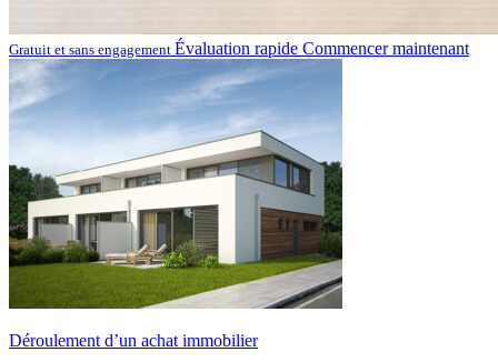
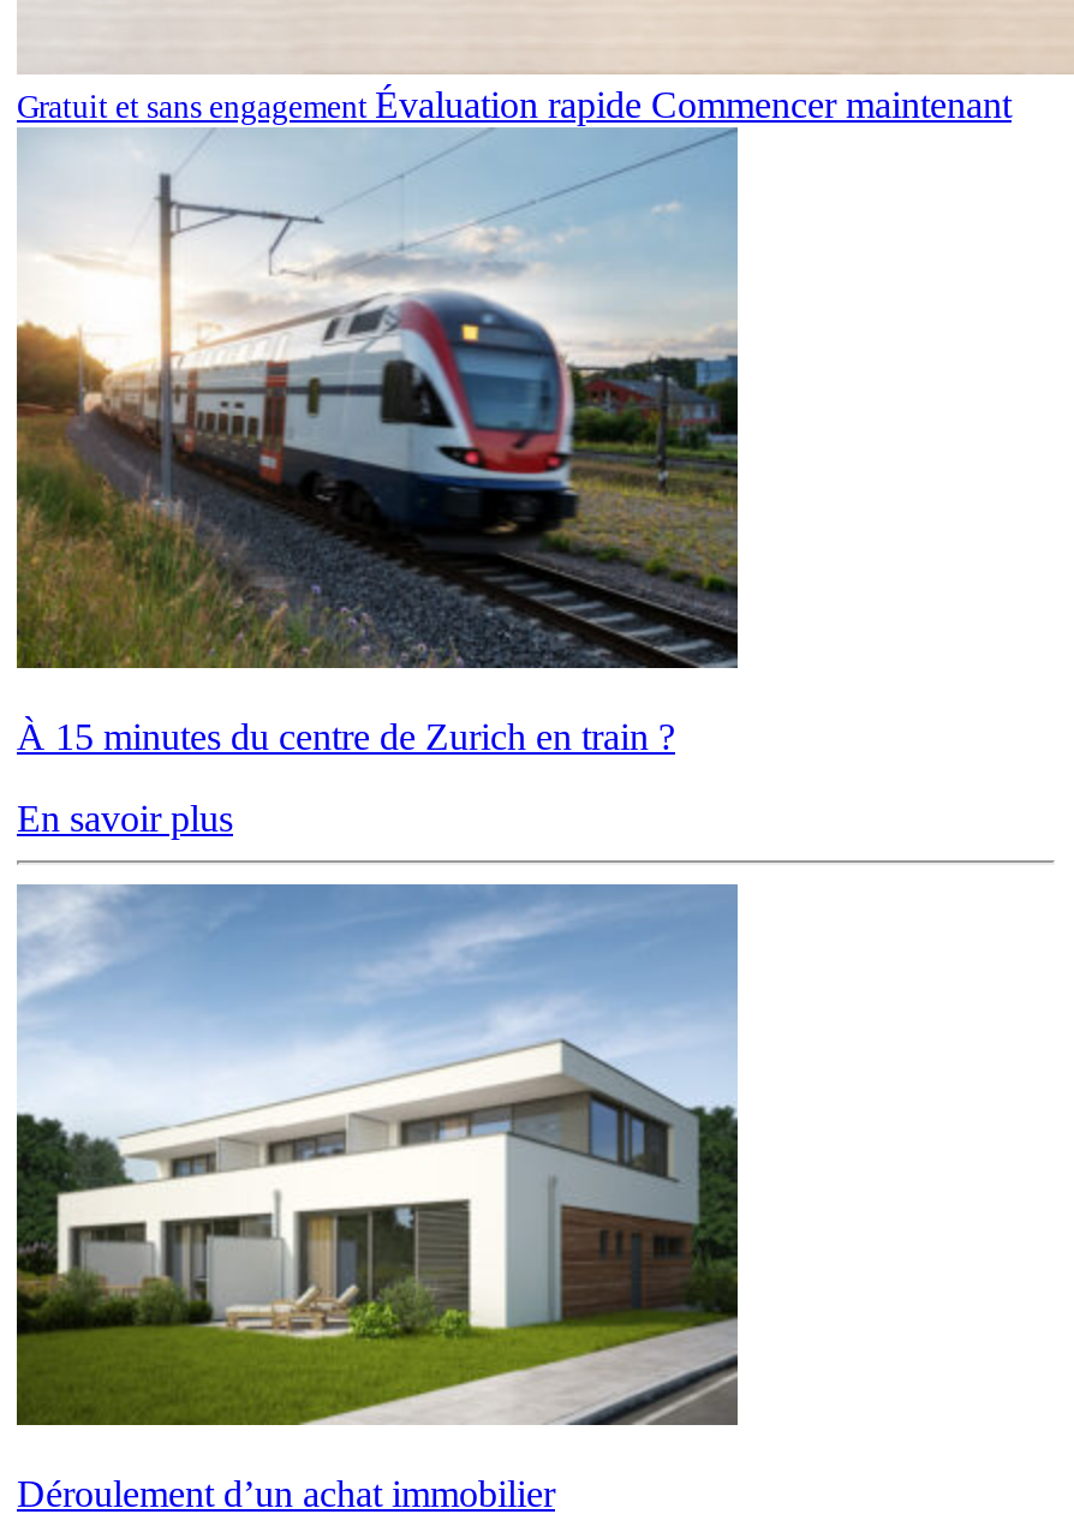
+ [image]
+ À 15 minutes du centre de Zurich en train ?
+ En savoir plus
